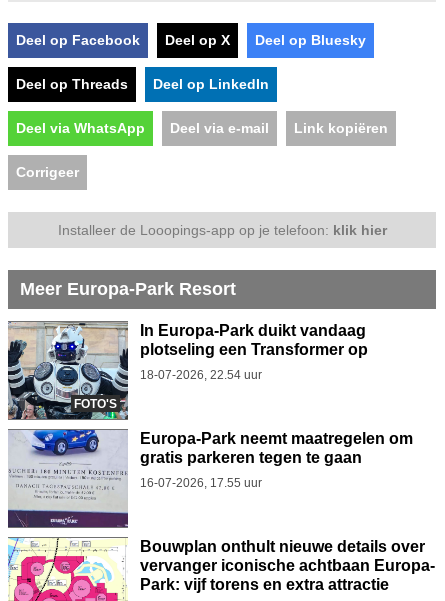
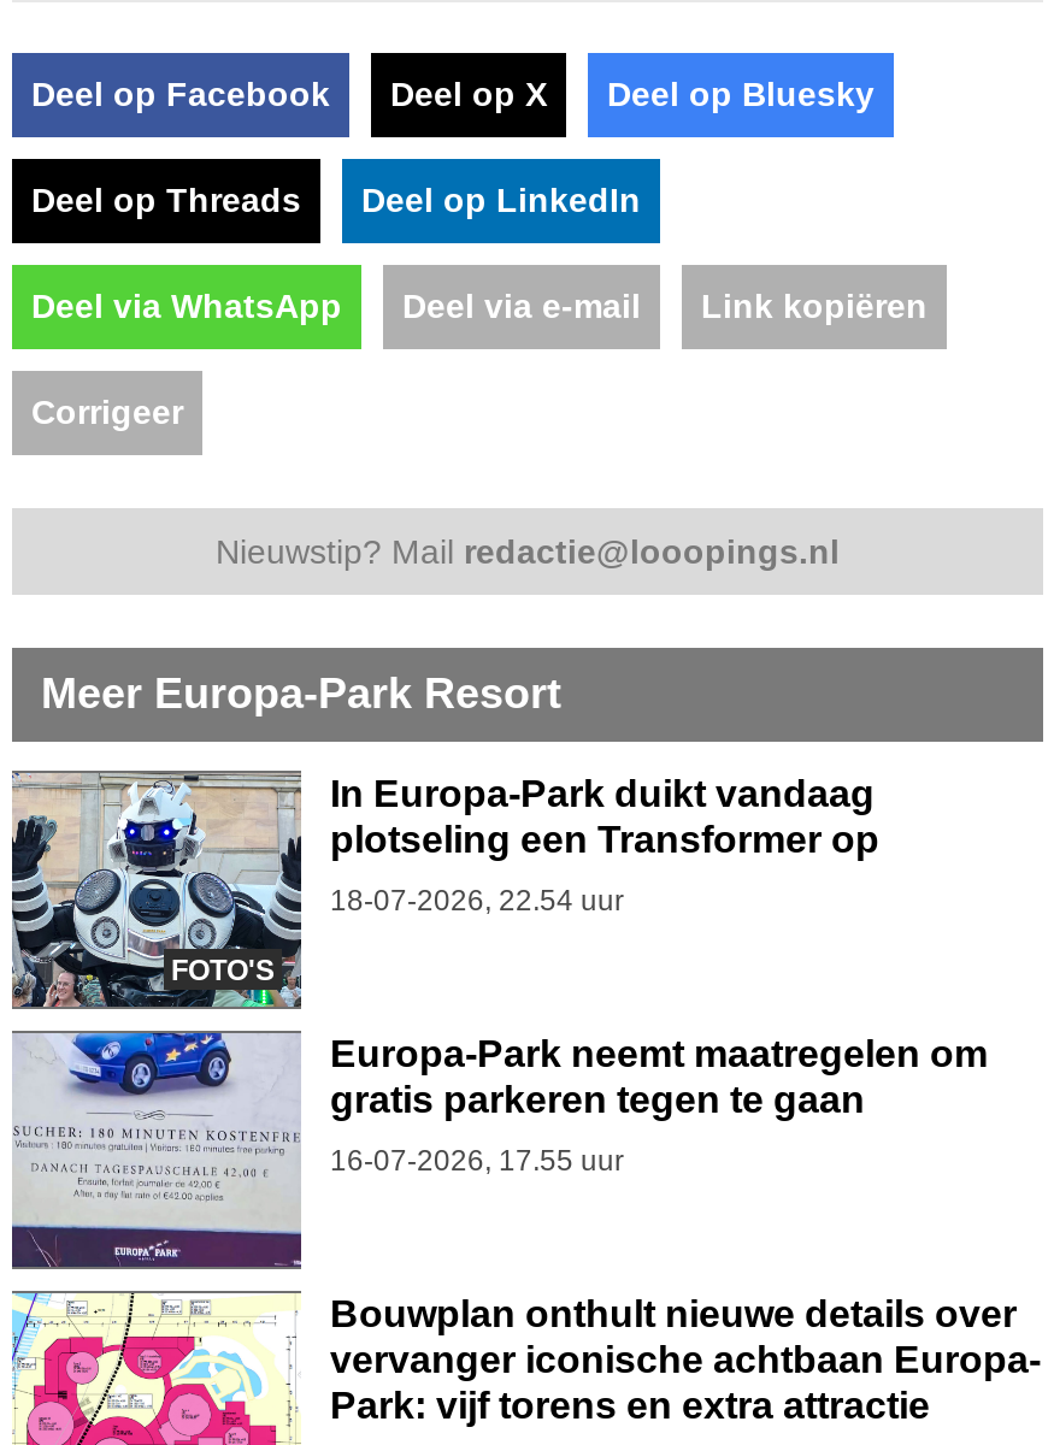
- Installeer de Looopings-app op je telefoon: klik hier
+ Nieuwstip? Mail redactie@looopings.nl
